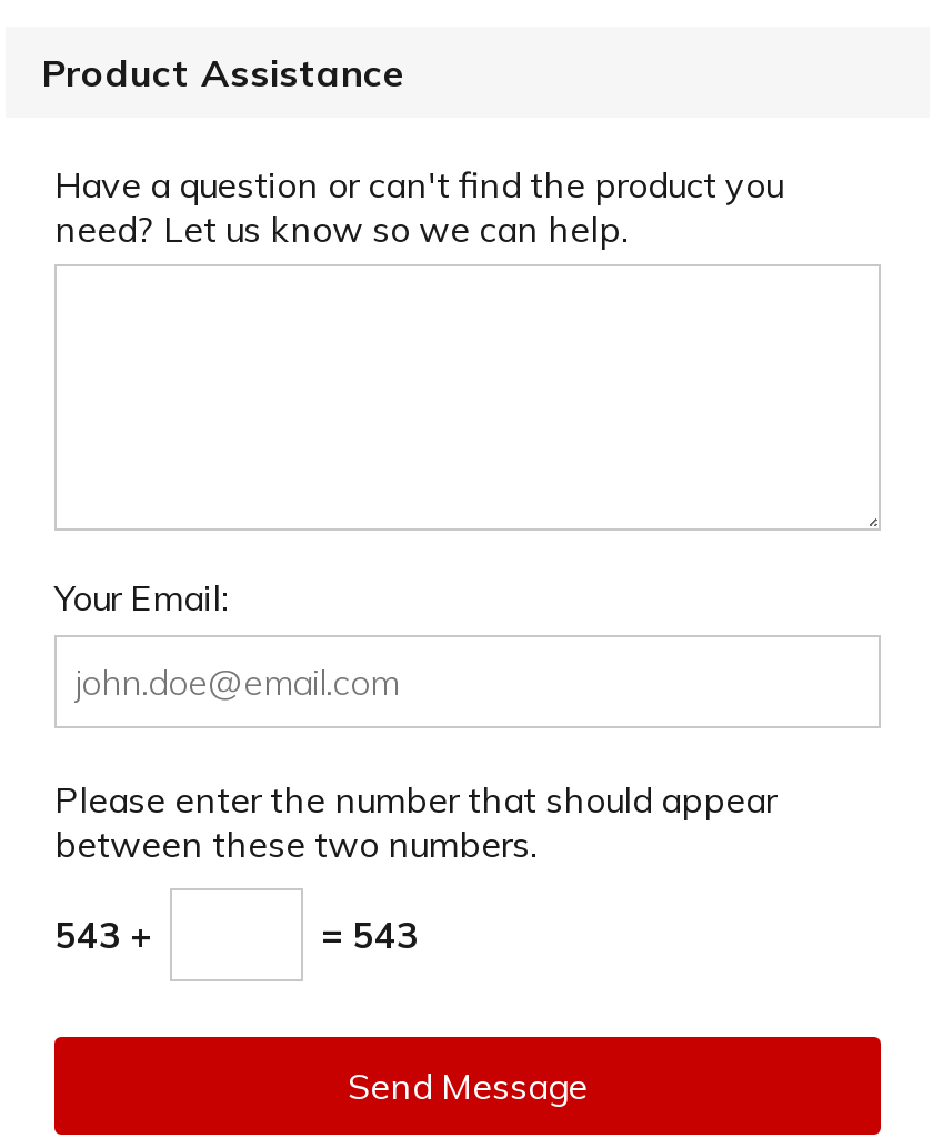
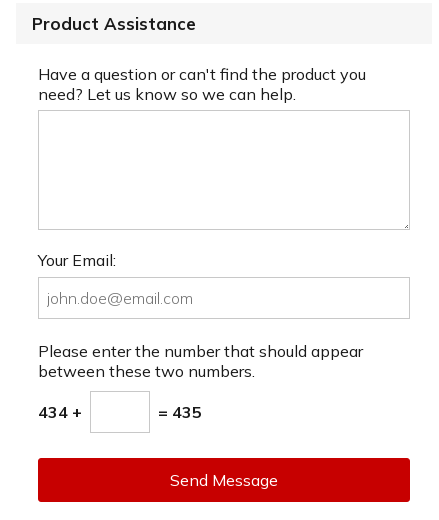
- 543 +
+ 434 +

- = 543
+ = 435
